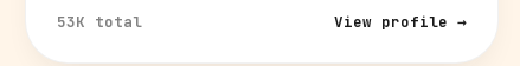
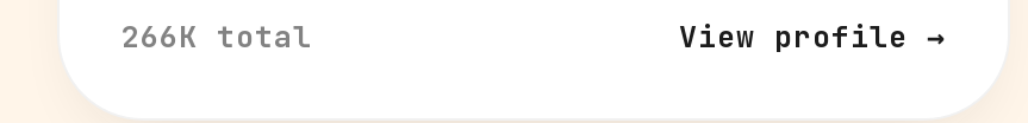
- 53K total
+ 266K total
